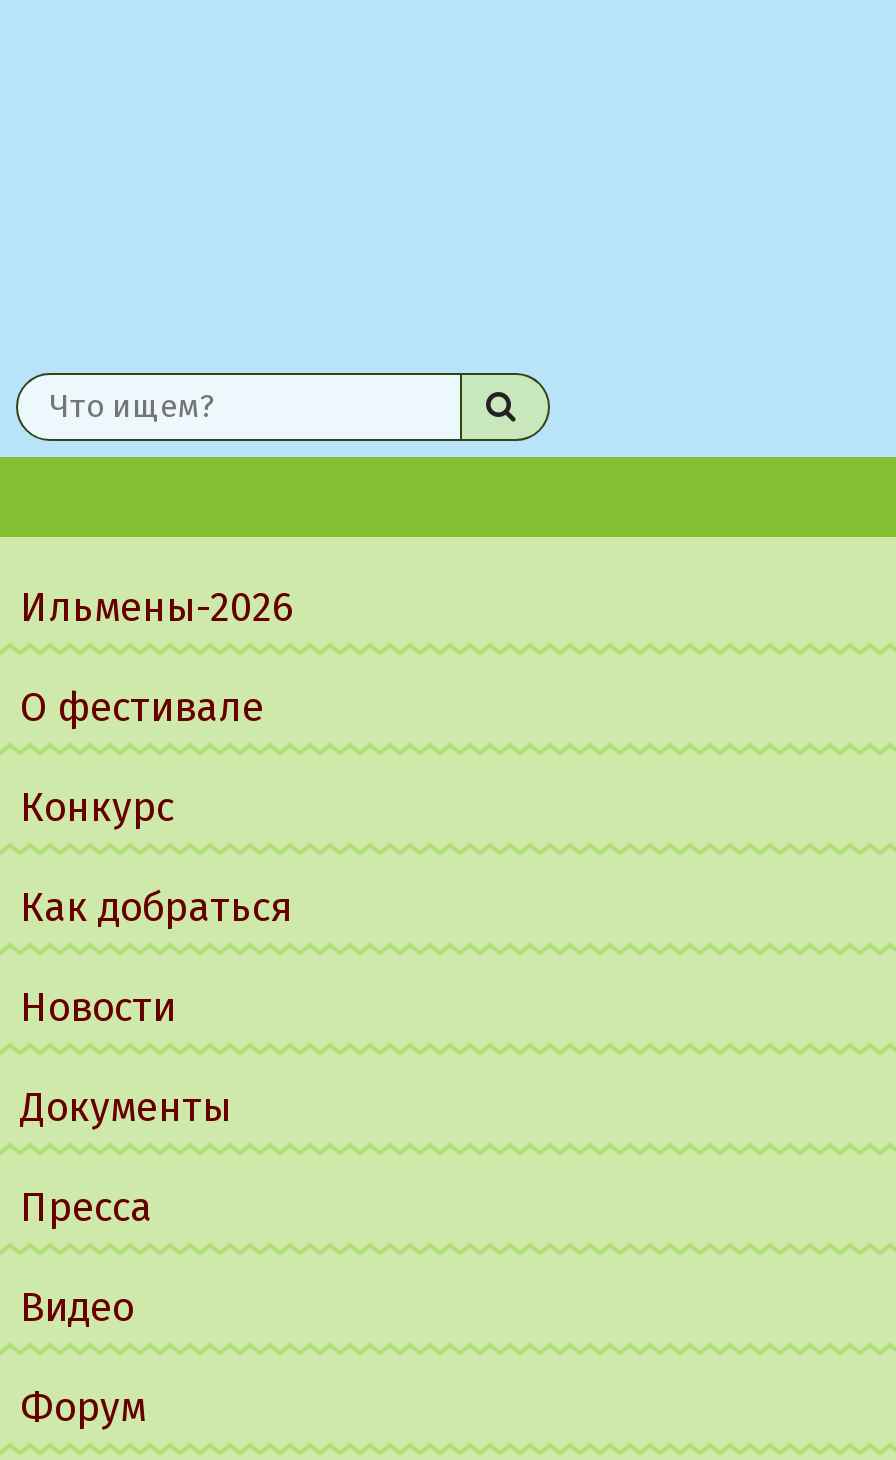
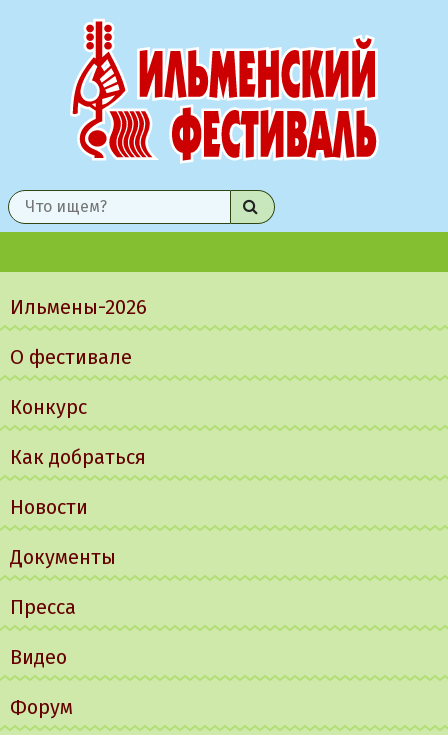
+ [image]
